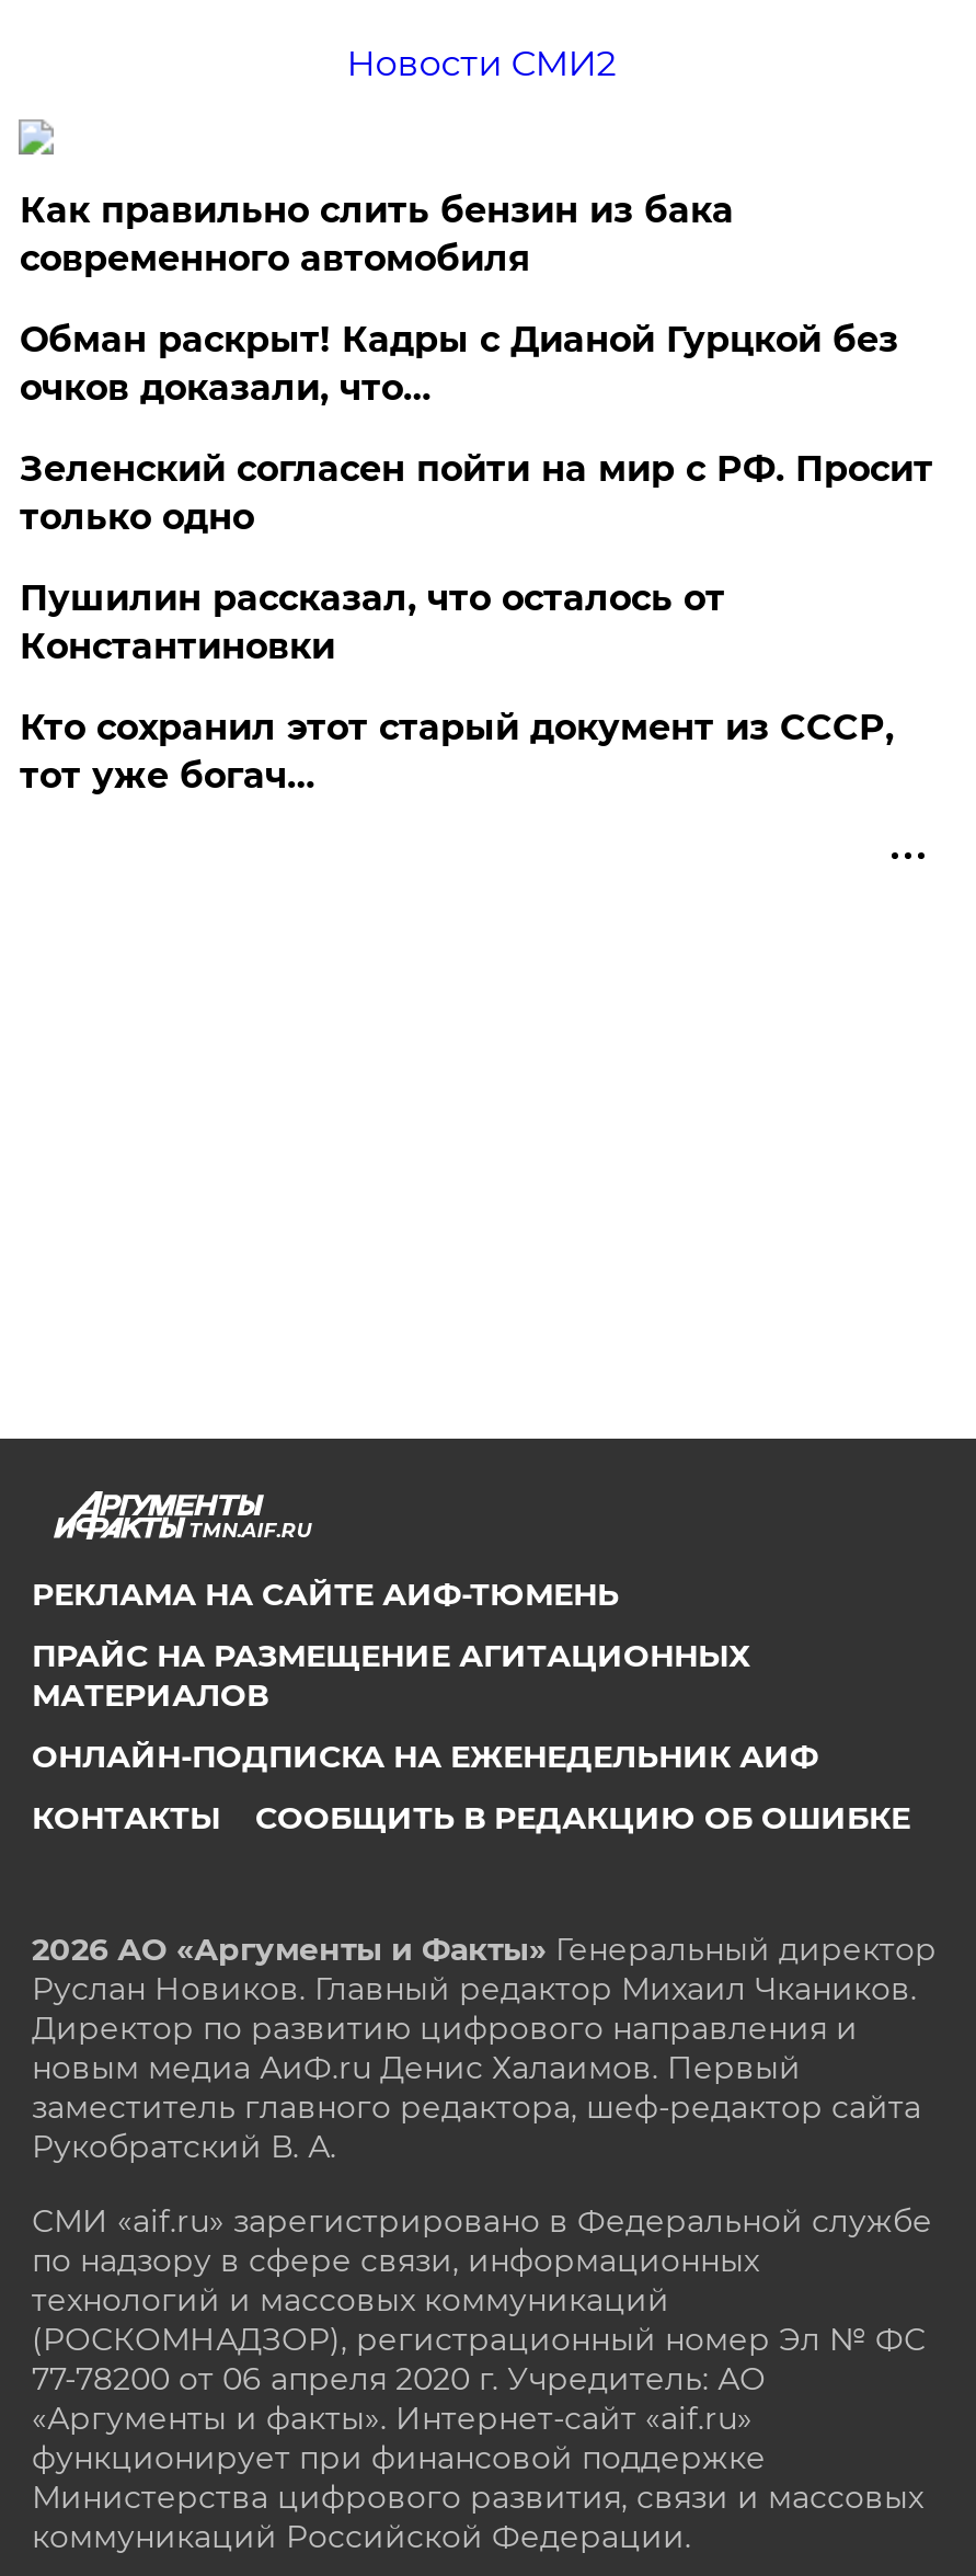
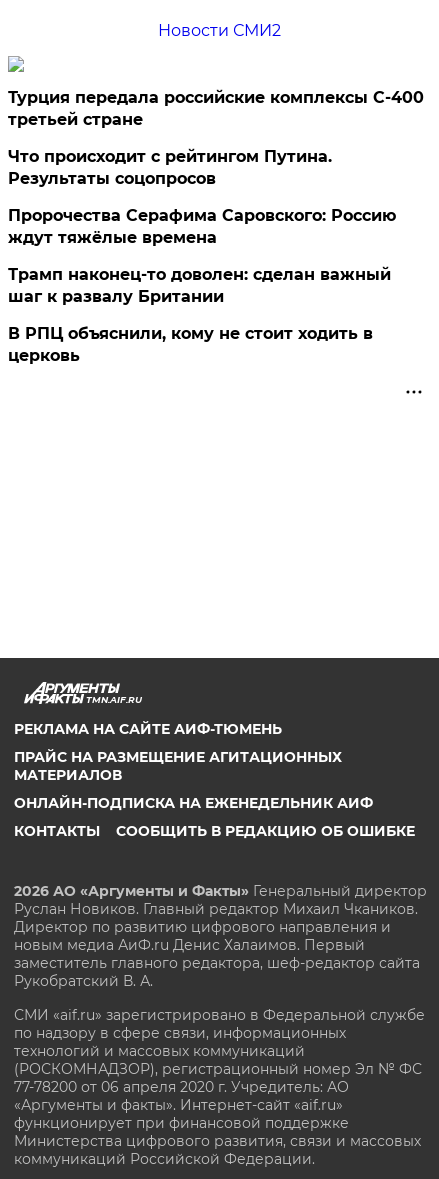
- Как правильно слить бензин из бака
- современного автомобиля
+ Турция передала российские комплексы С-400
+ третьей стране

- Обман раскрыт! Кадры с Дианой Гурцкой без
- очков доказали, что…
+ Что происходит с рейтингом Путина.
+ Результаты соцопросов

- Зеленский согласен пойти на мир с РФ. Просит
- только одно
+ Пророчества Серафима Саровского: Россию
+ ждут тяжёлые времена

- Пушилин рассказал, что осталось от
- Константиновки
+ Трамп наконец-то доволен: сделан важный
+ шаг к развалу Британии

- Кто сохранил этот старый документ из СССР,
- тот уже богач…
+ В РПЦ объяснили, кому не стоит ходить в
+ церковь
